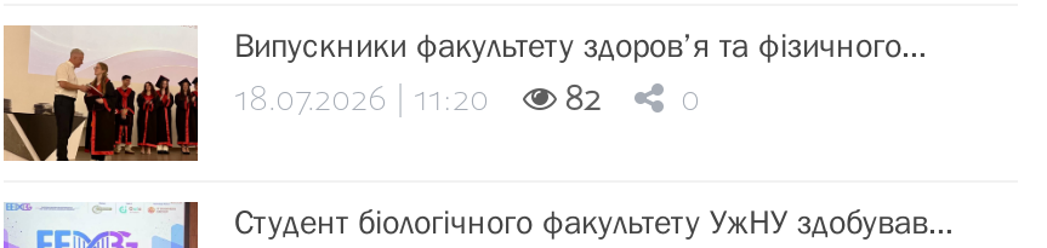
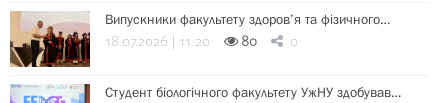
- 82
+ 80
